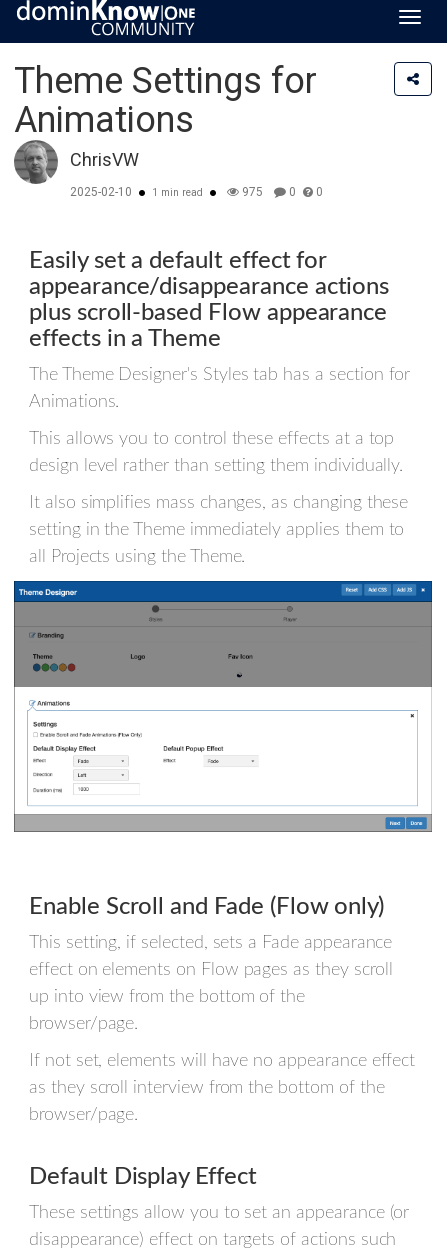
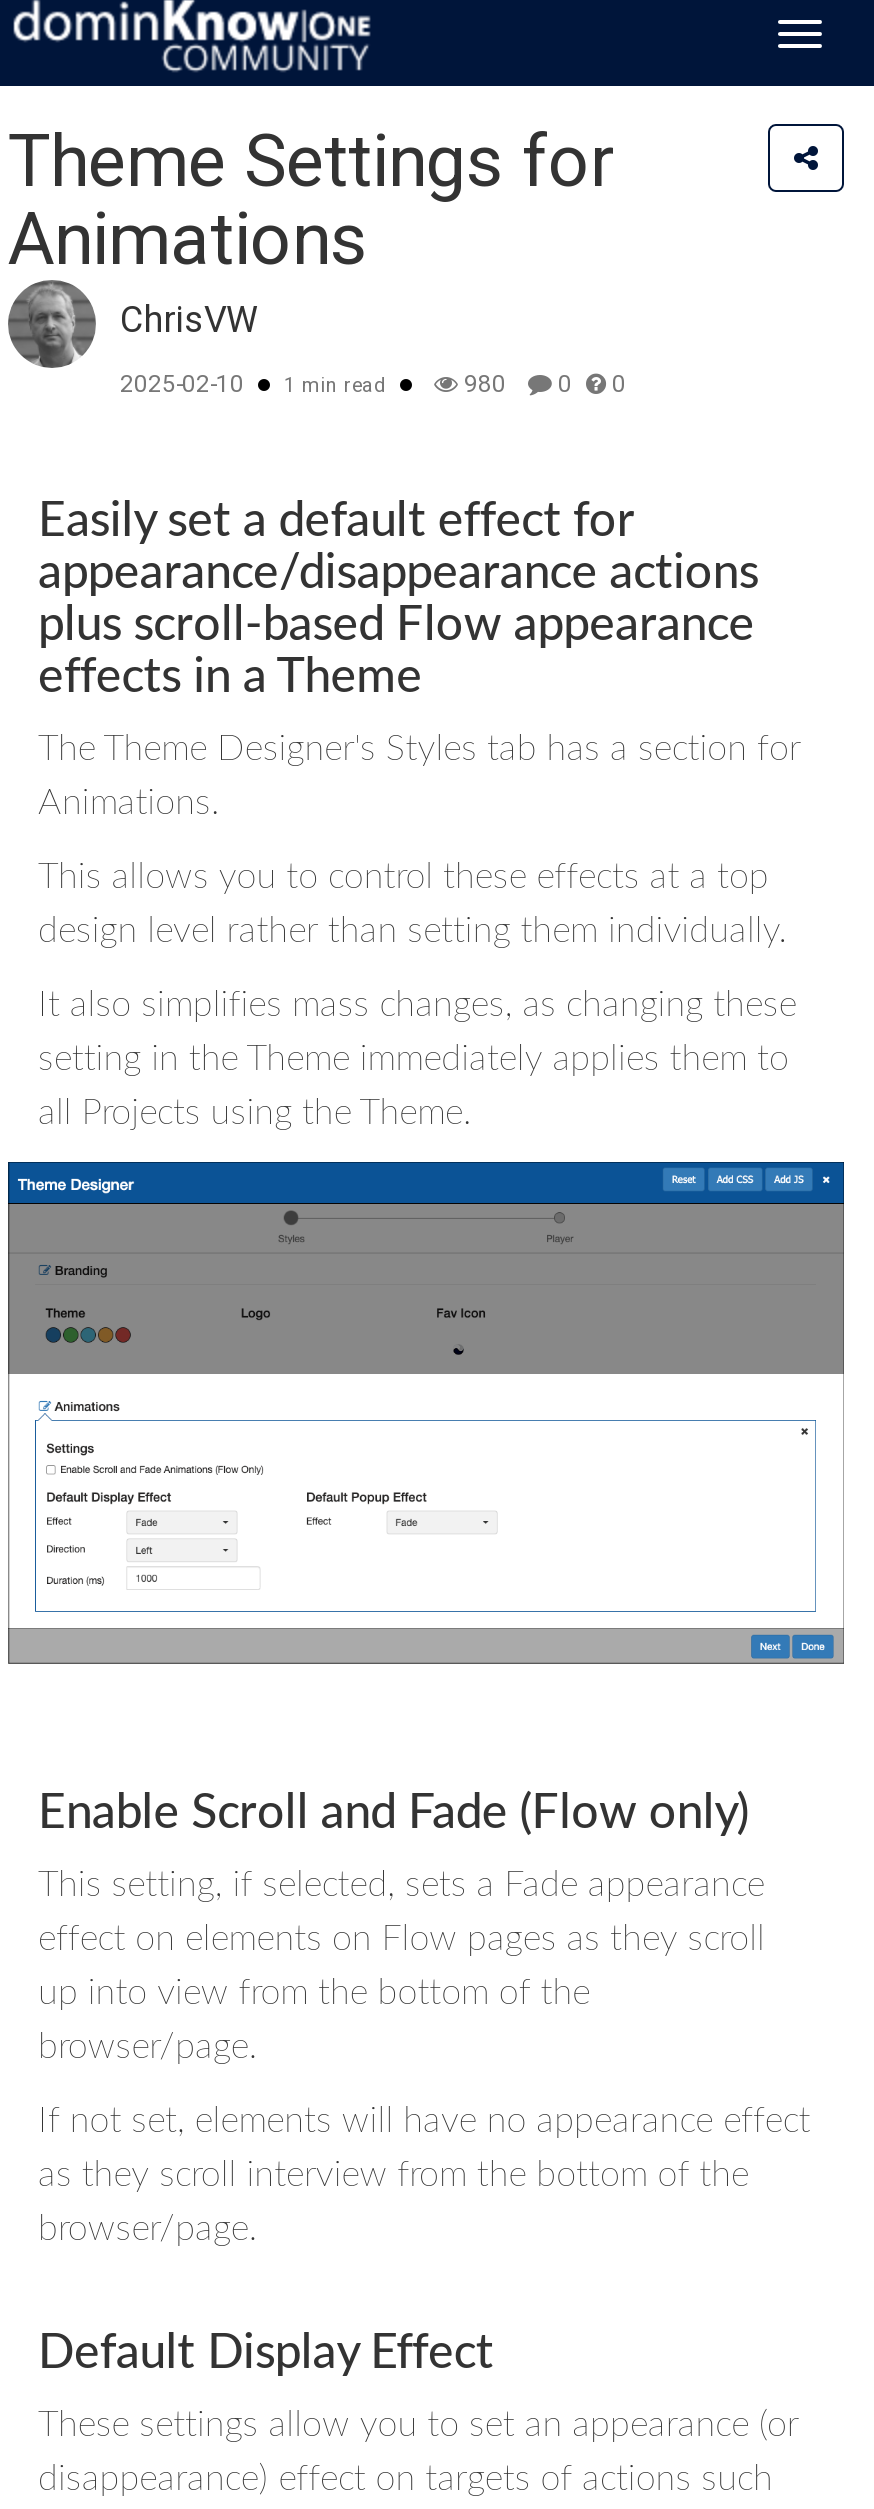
- 975 0 0
+ 980 0 0
